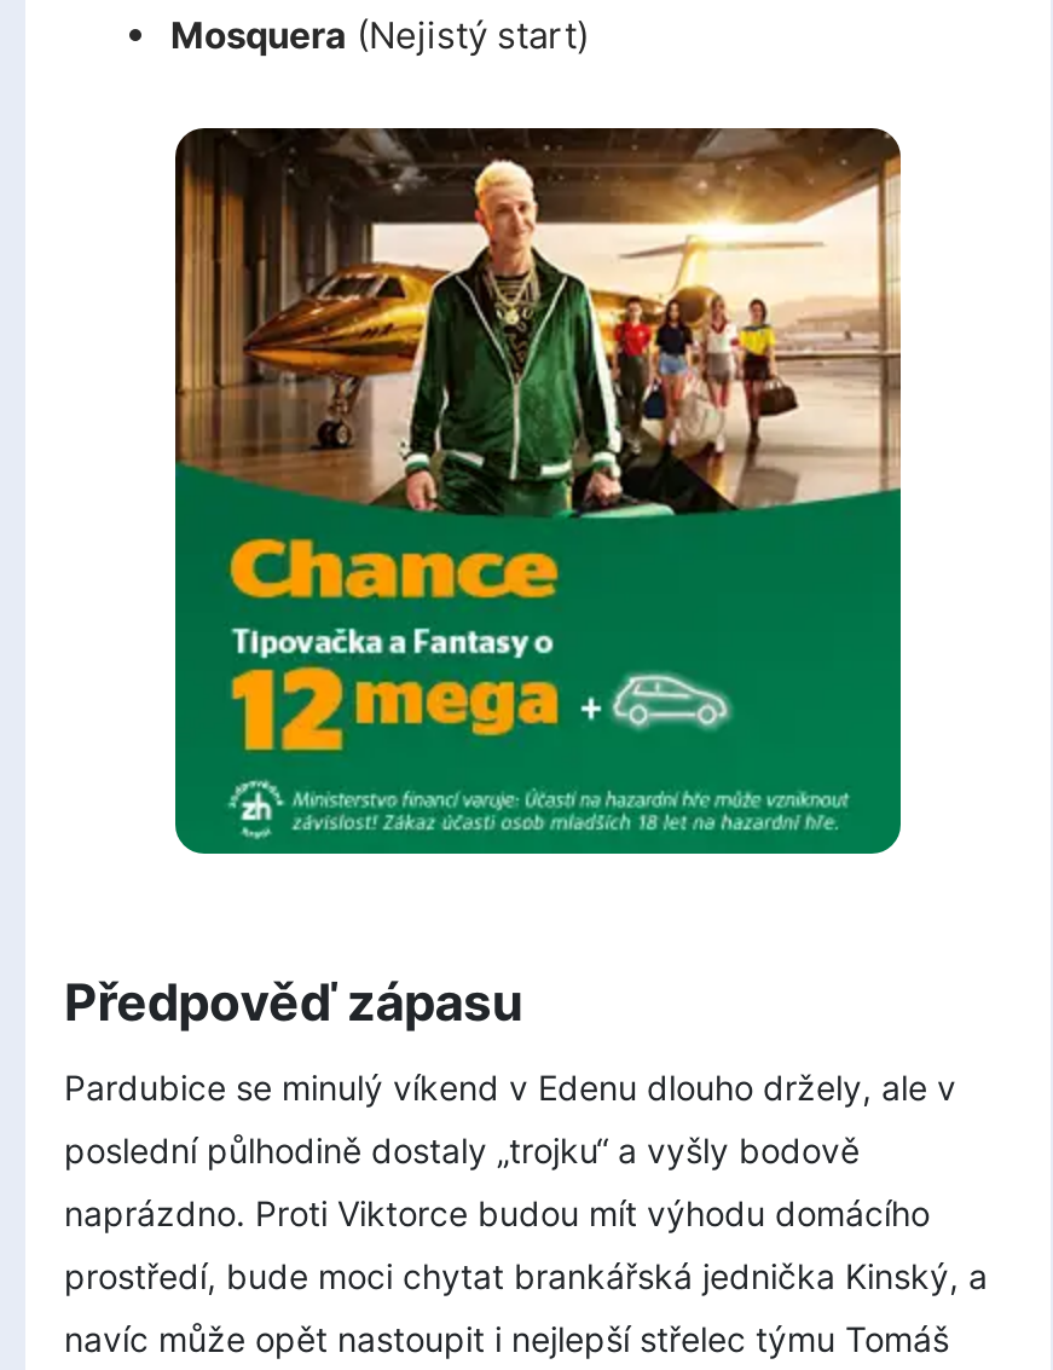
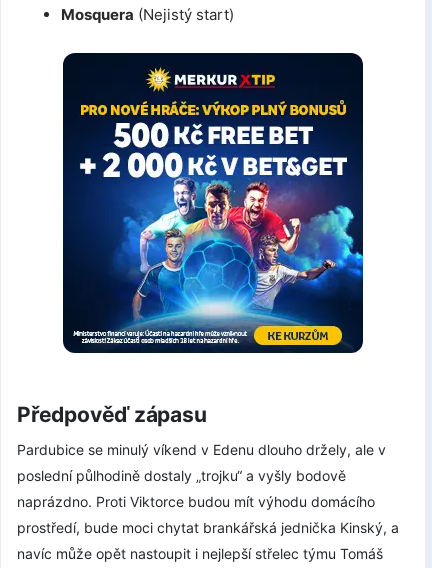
- [image]
+ [image]
